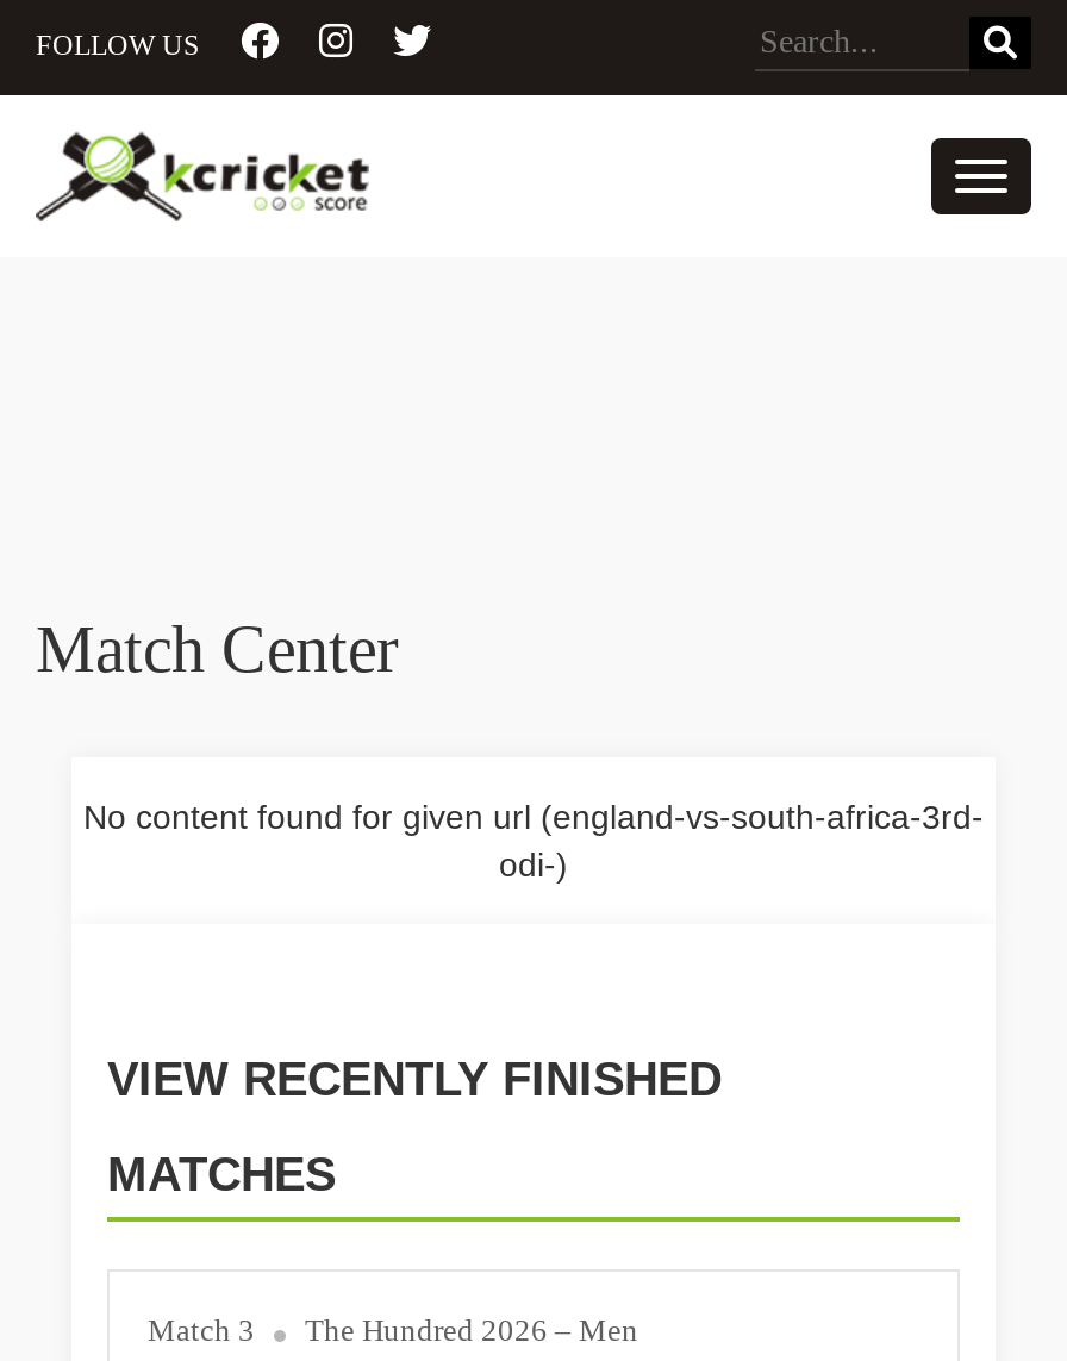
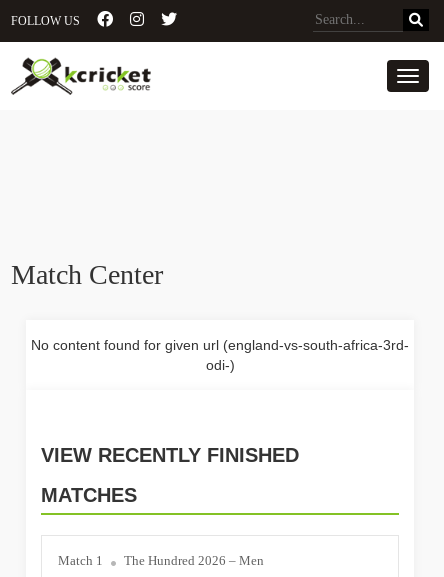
- Match 3 The Hundred 2026 – Men
+ Match 1 The Hundred 2026 – Men
